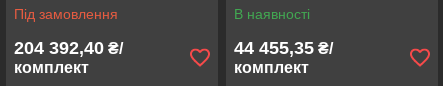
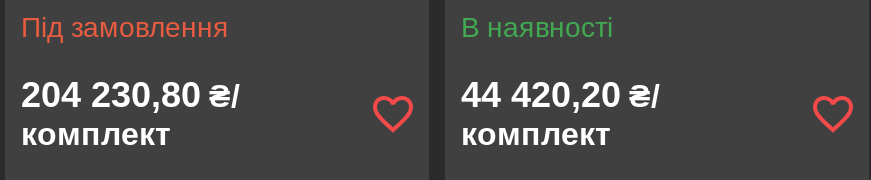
- 204 392,40 ₴/
+ 204 230,80 ₴/

- 44 455,35 ₴/
+ 44 420,20 ₴/
